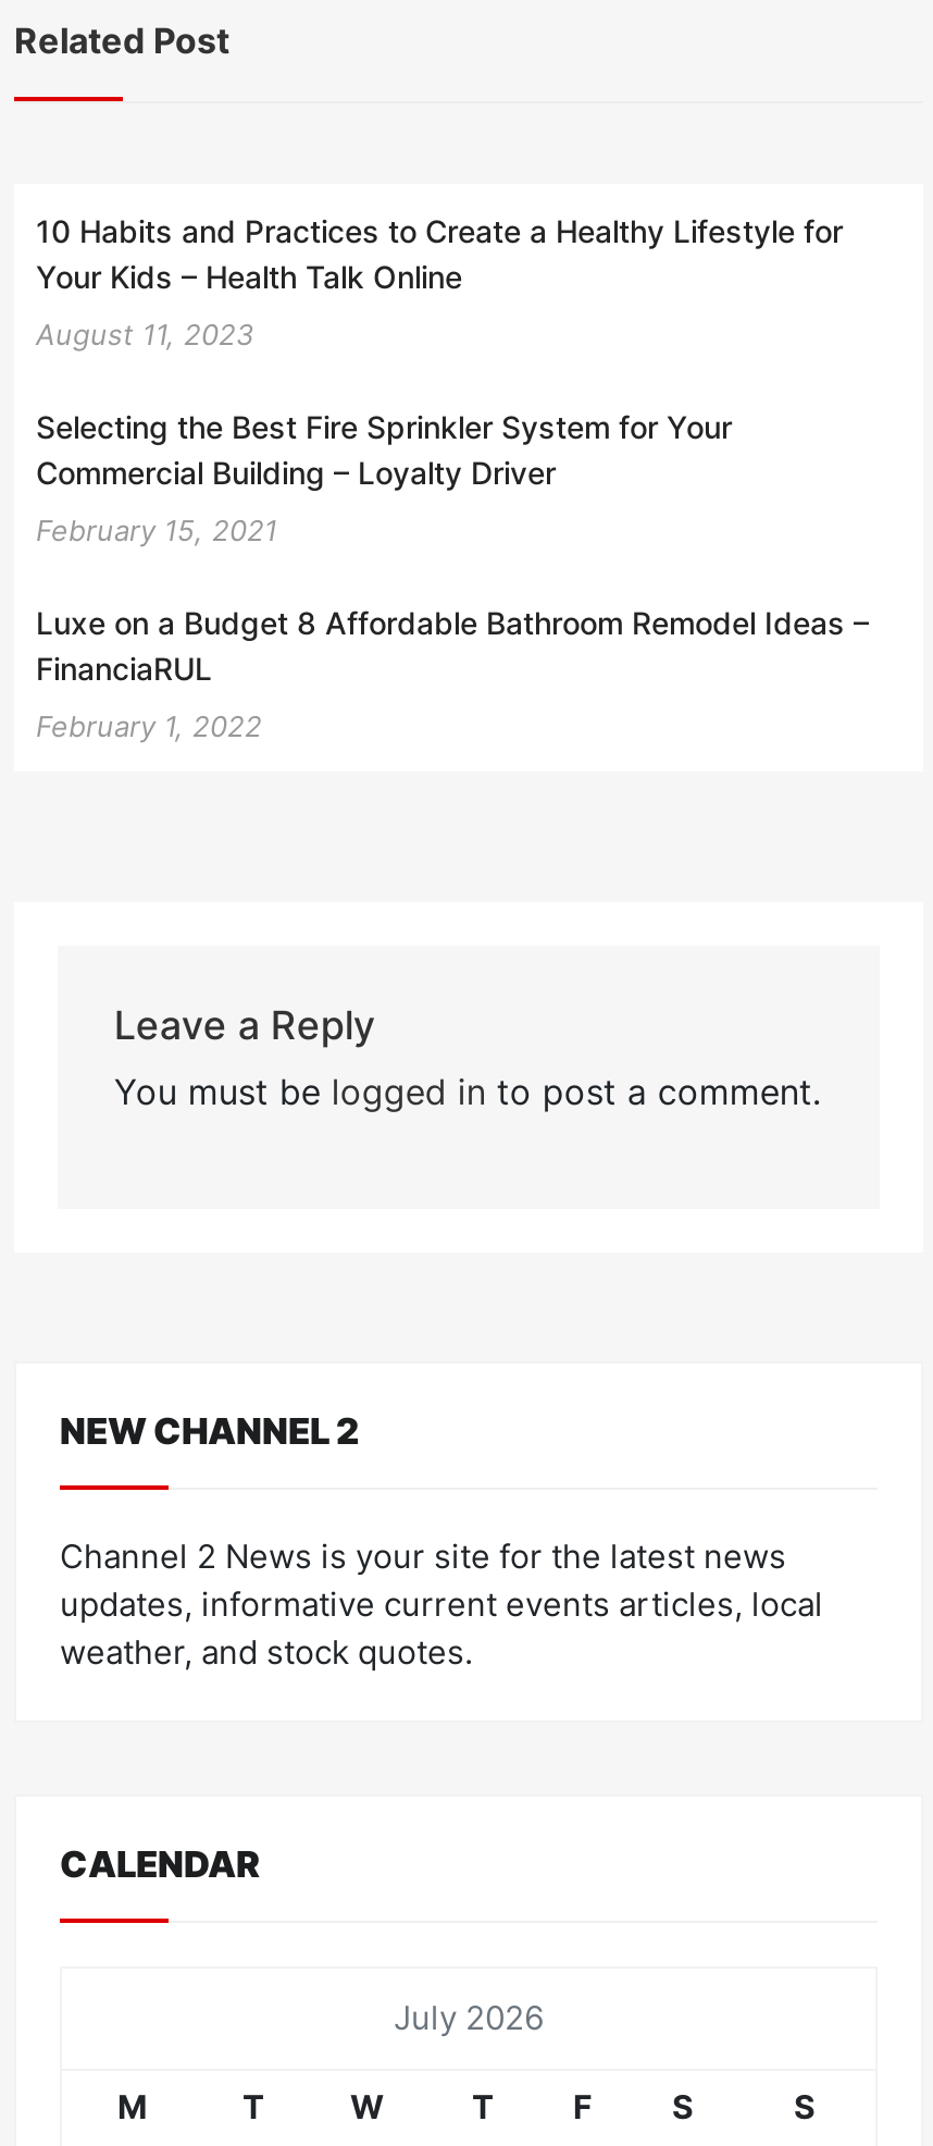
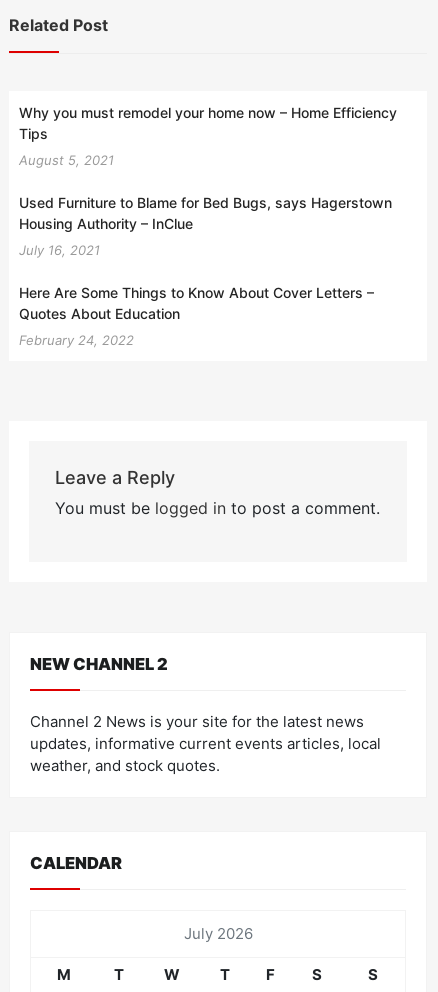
- 10 Habits and Practices to Create a Healthy Lifestyle for
- Your Kids – Health Talk Online
+ Why you must remodel your home now – Home Efficiency
+ Tips

- August 11, 2023
+ August 5, 2021

- Selecting the Best Fire Sprinkler System for Your
- Commercial Building – Loyalty Driver
+ Used Furniture to Blame for Bed Bugs, says Hagerstown
+ Housing Authority – InClue

- February 15, 2021
+ July 16, 2021

- Luxe on a Budget 8 Affordable Bathroom Remodel Ideas –
- FinanciaRUL
+ Here Are Some Things to Know About Cover Letters –
+ Quotes About Education

- February 1, 2022
+ February 24, 2022
